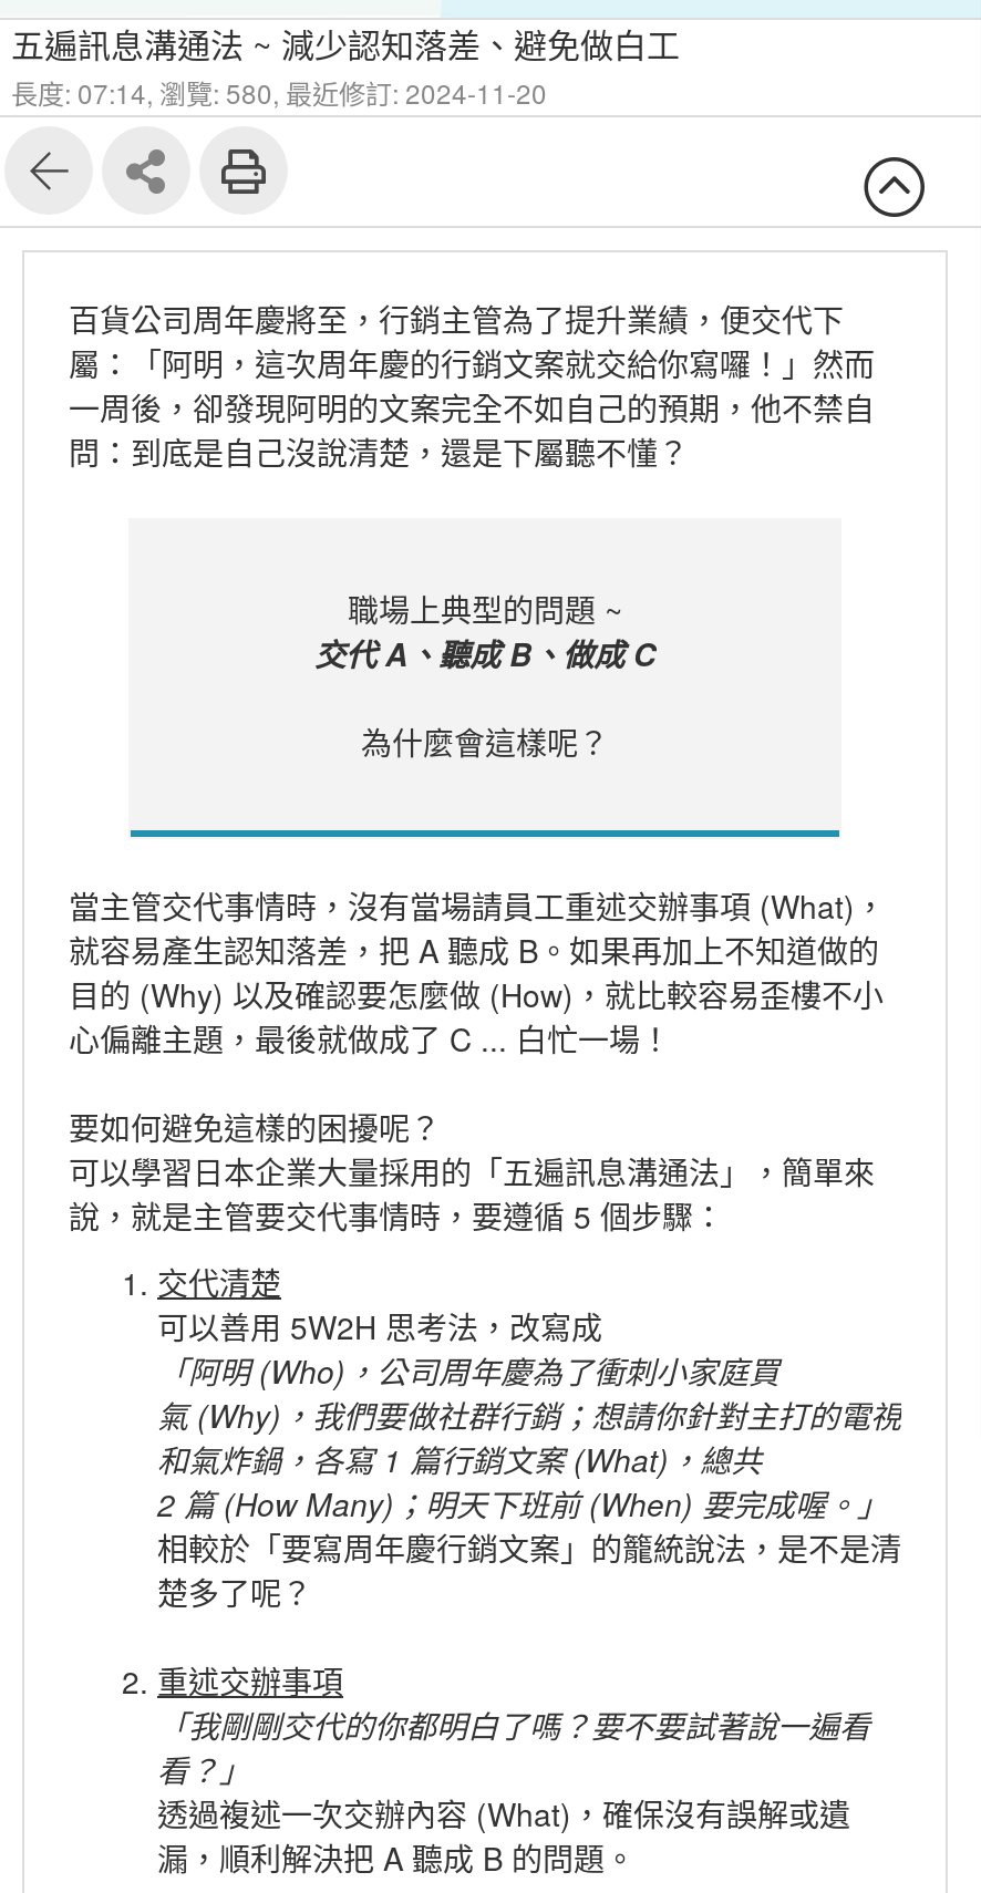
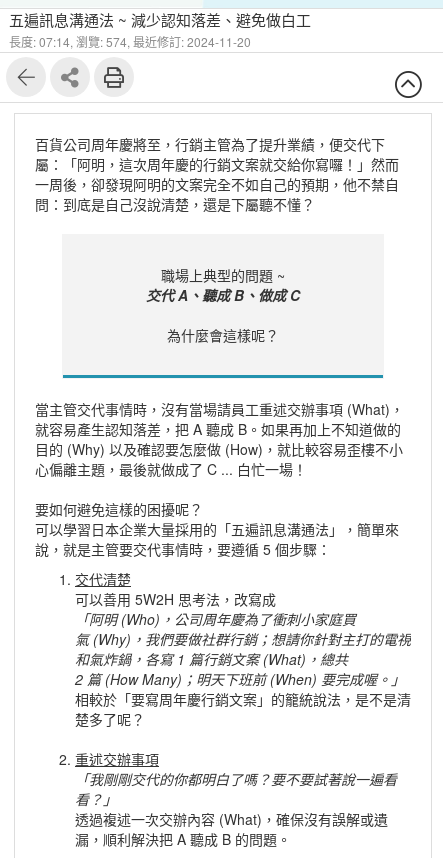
- 長度: 07:14,瀏覽: 580,最近修訂: 2024-11-20
+ 長度: 07:14,瀏覽: 574,最近修訂: 2024-11-20
